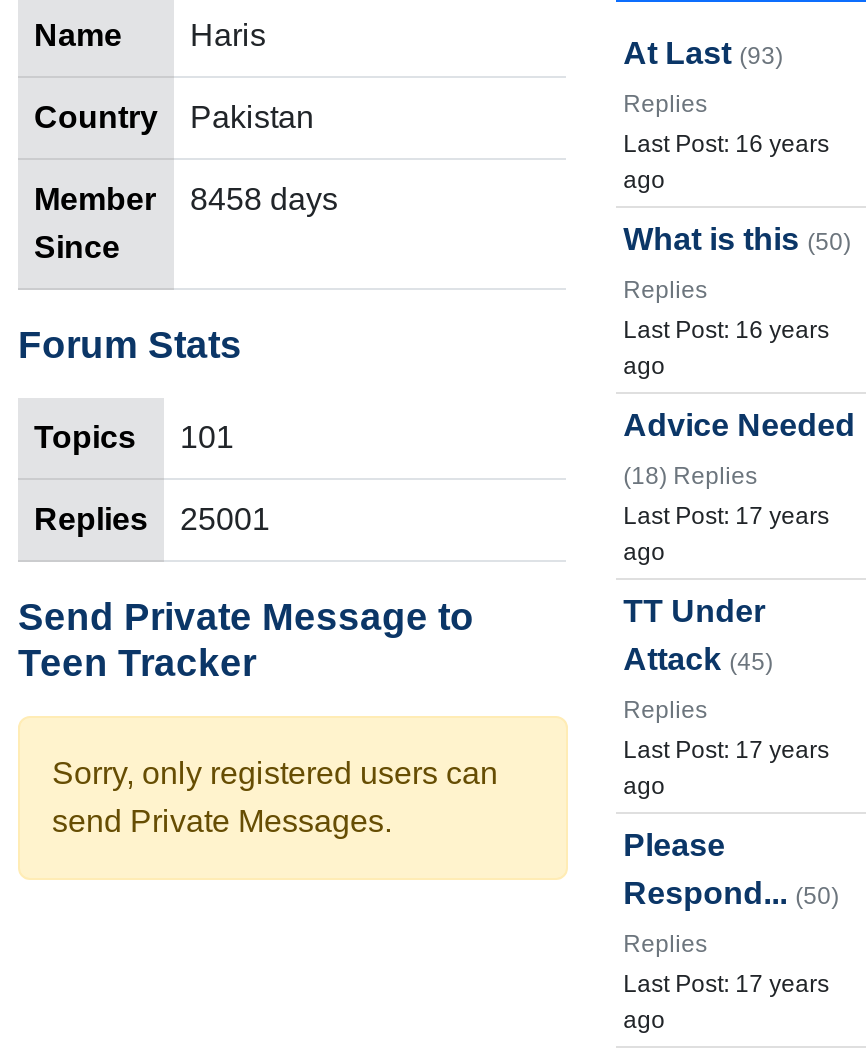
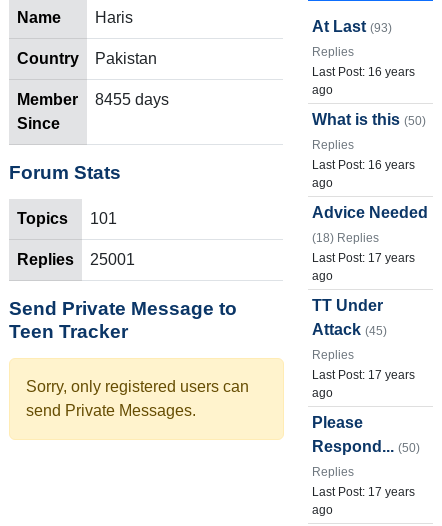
- Member 8458 days
+ Member 8455 days
